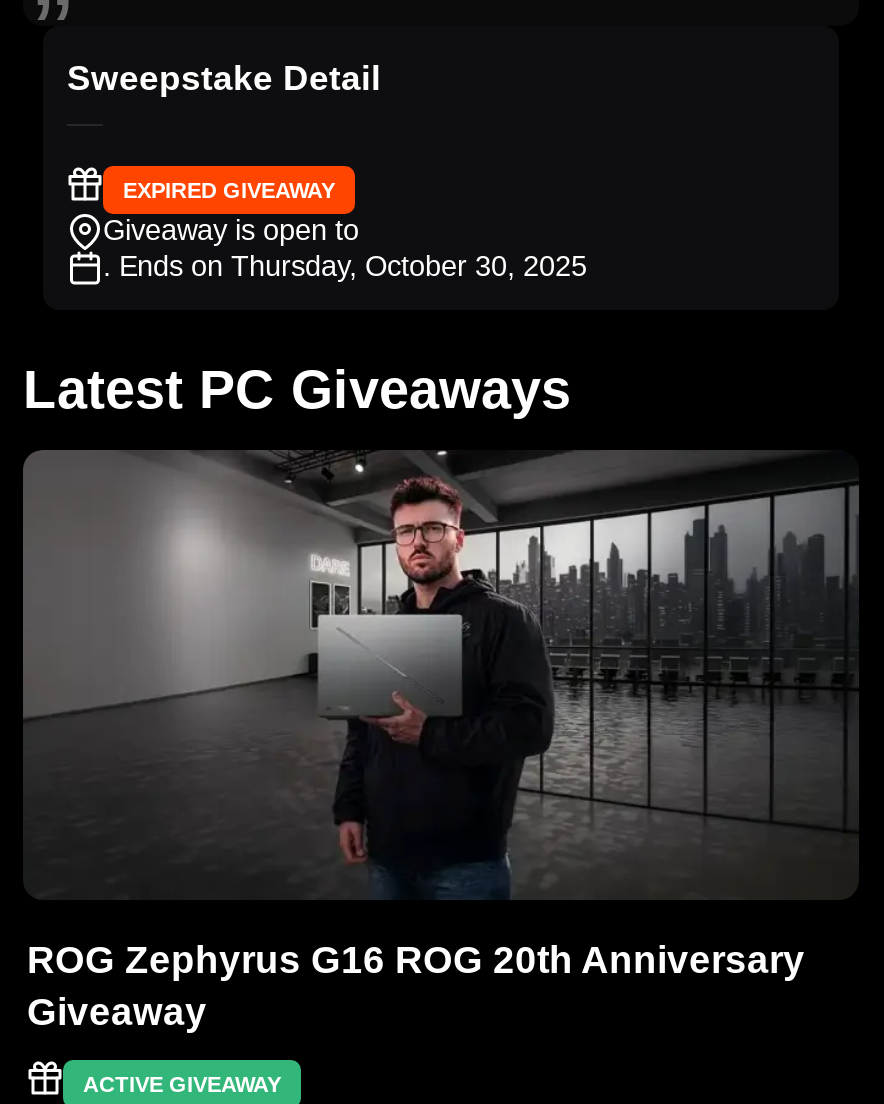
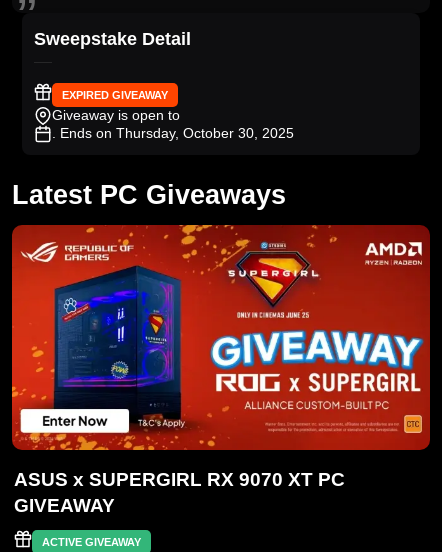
- [image]
- ROG Zephyrus G16 ROG 20th Anniversary
- Giveaway
+ [image]
+ ASUS x SUPERGIRL RX 9070 XT PC
+ GIVEAWAY
